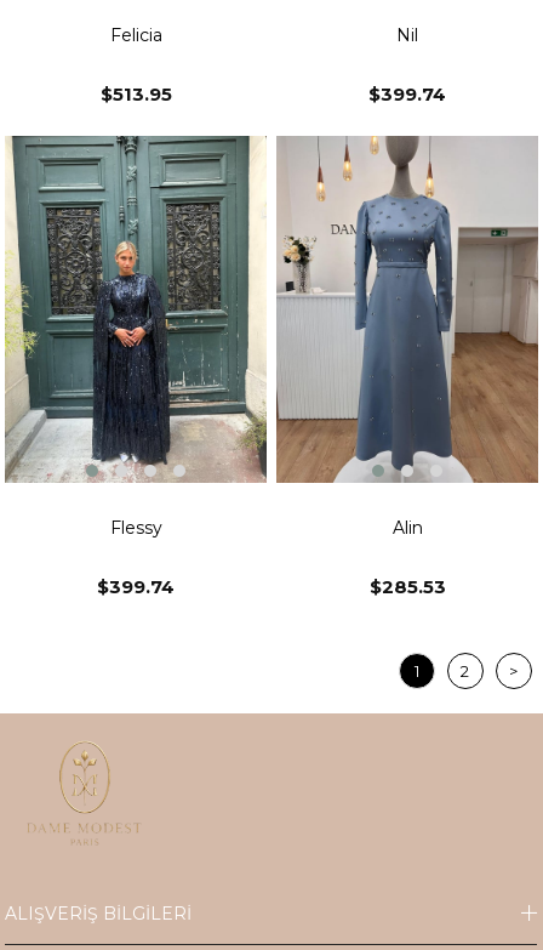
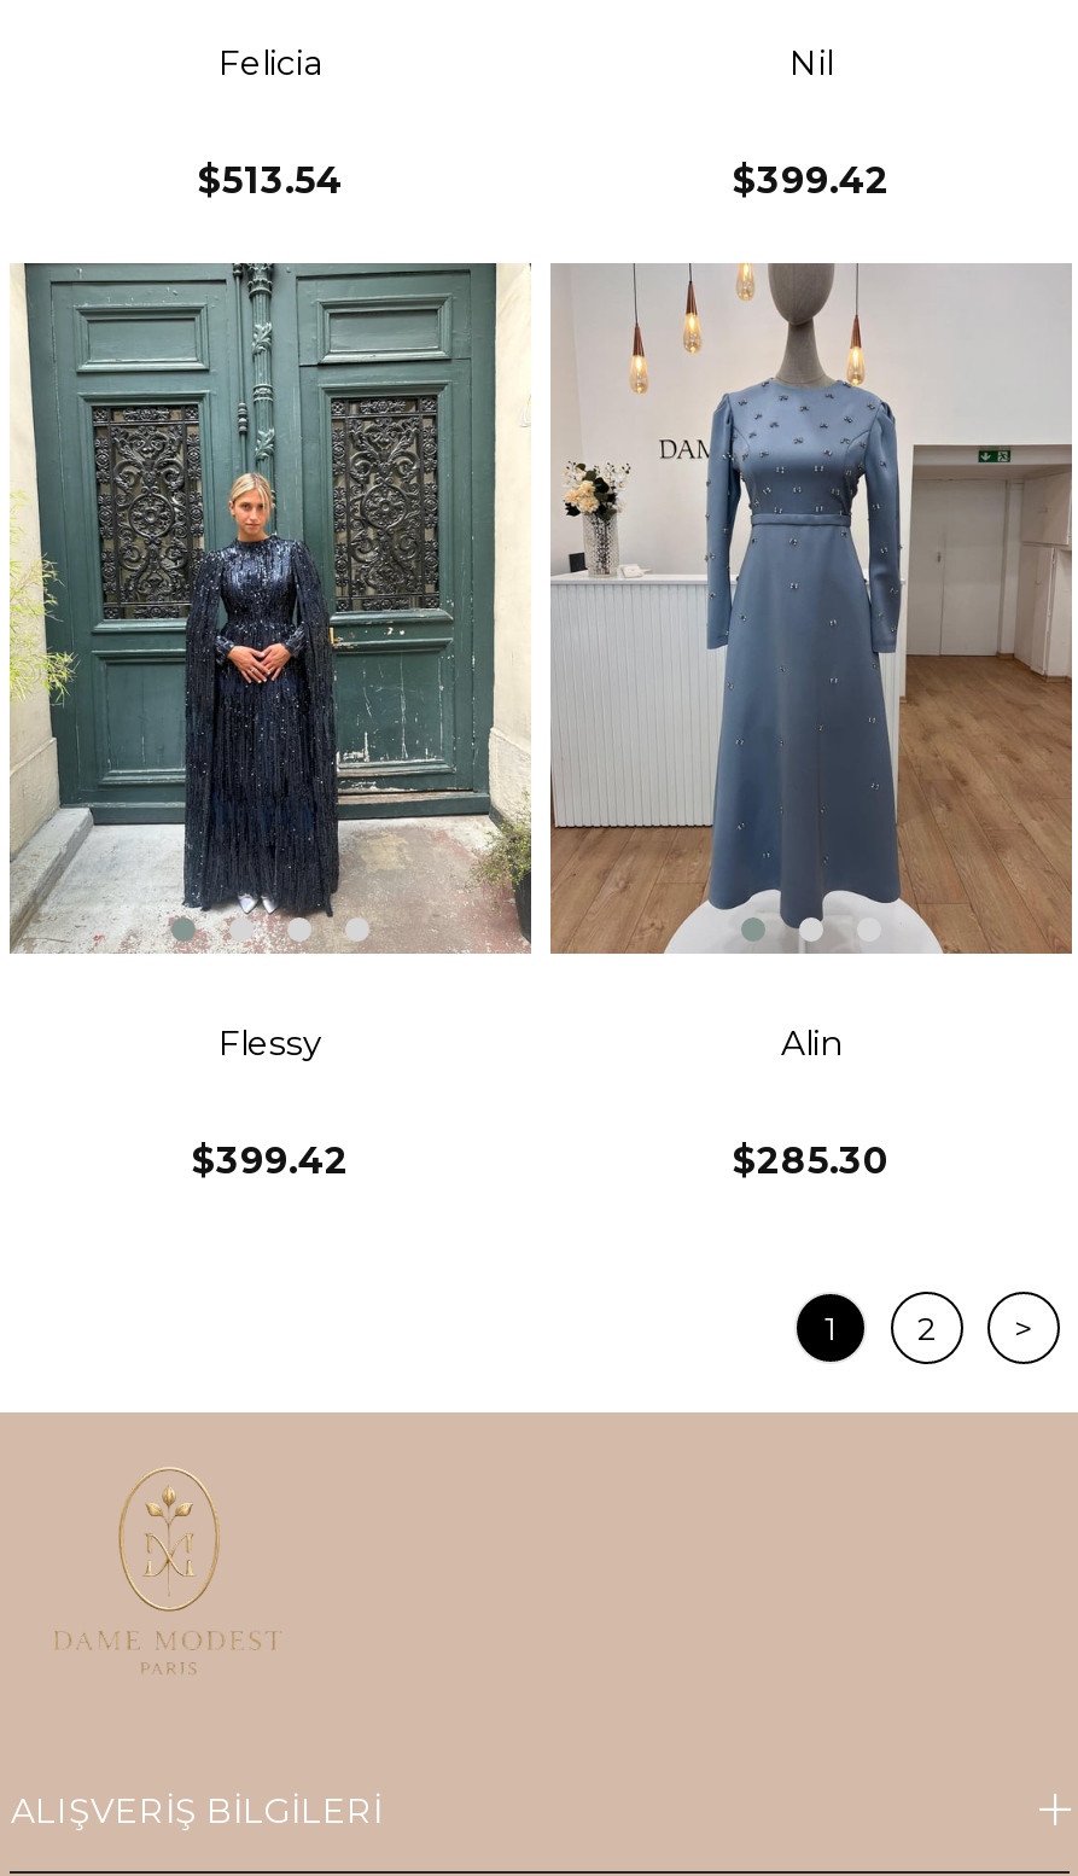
- $513.95
+ $513.54

- $399.74
+ $399.42

- $399.74
+ $399.42

- $285.53
+ $285.30
